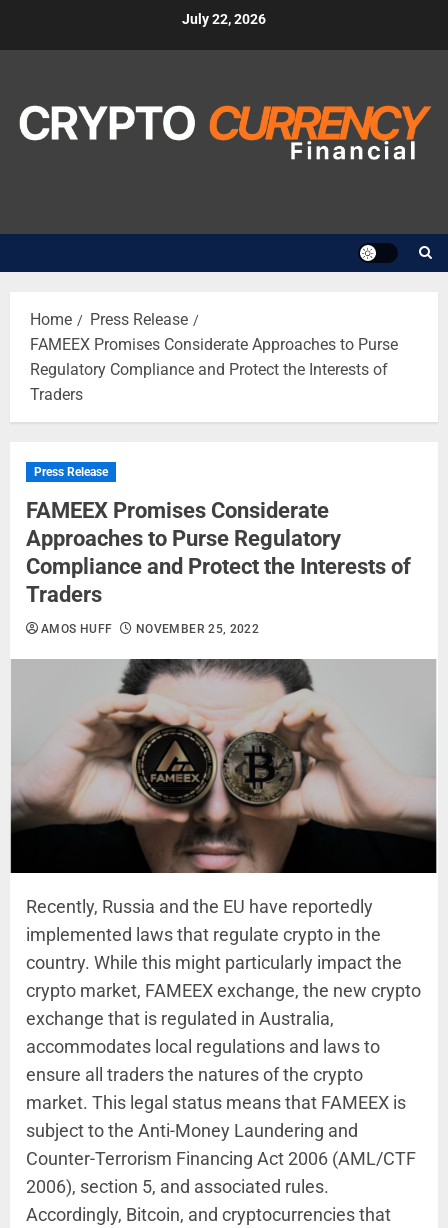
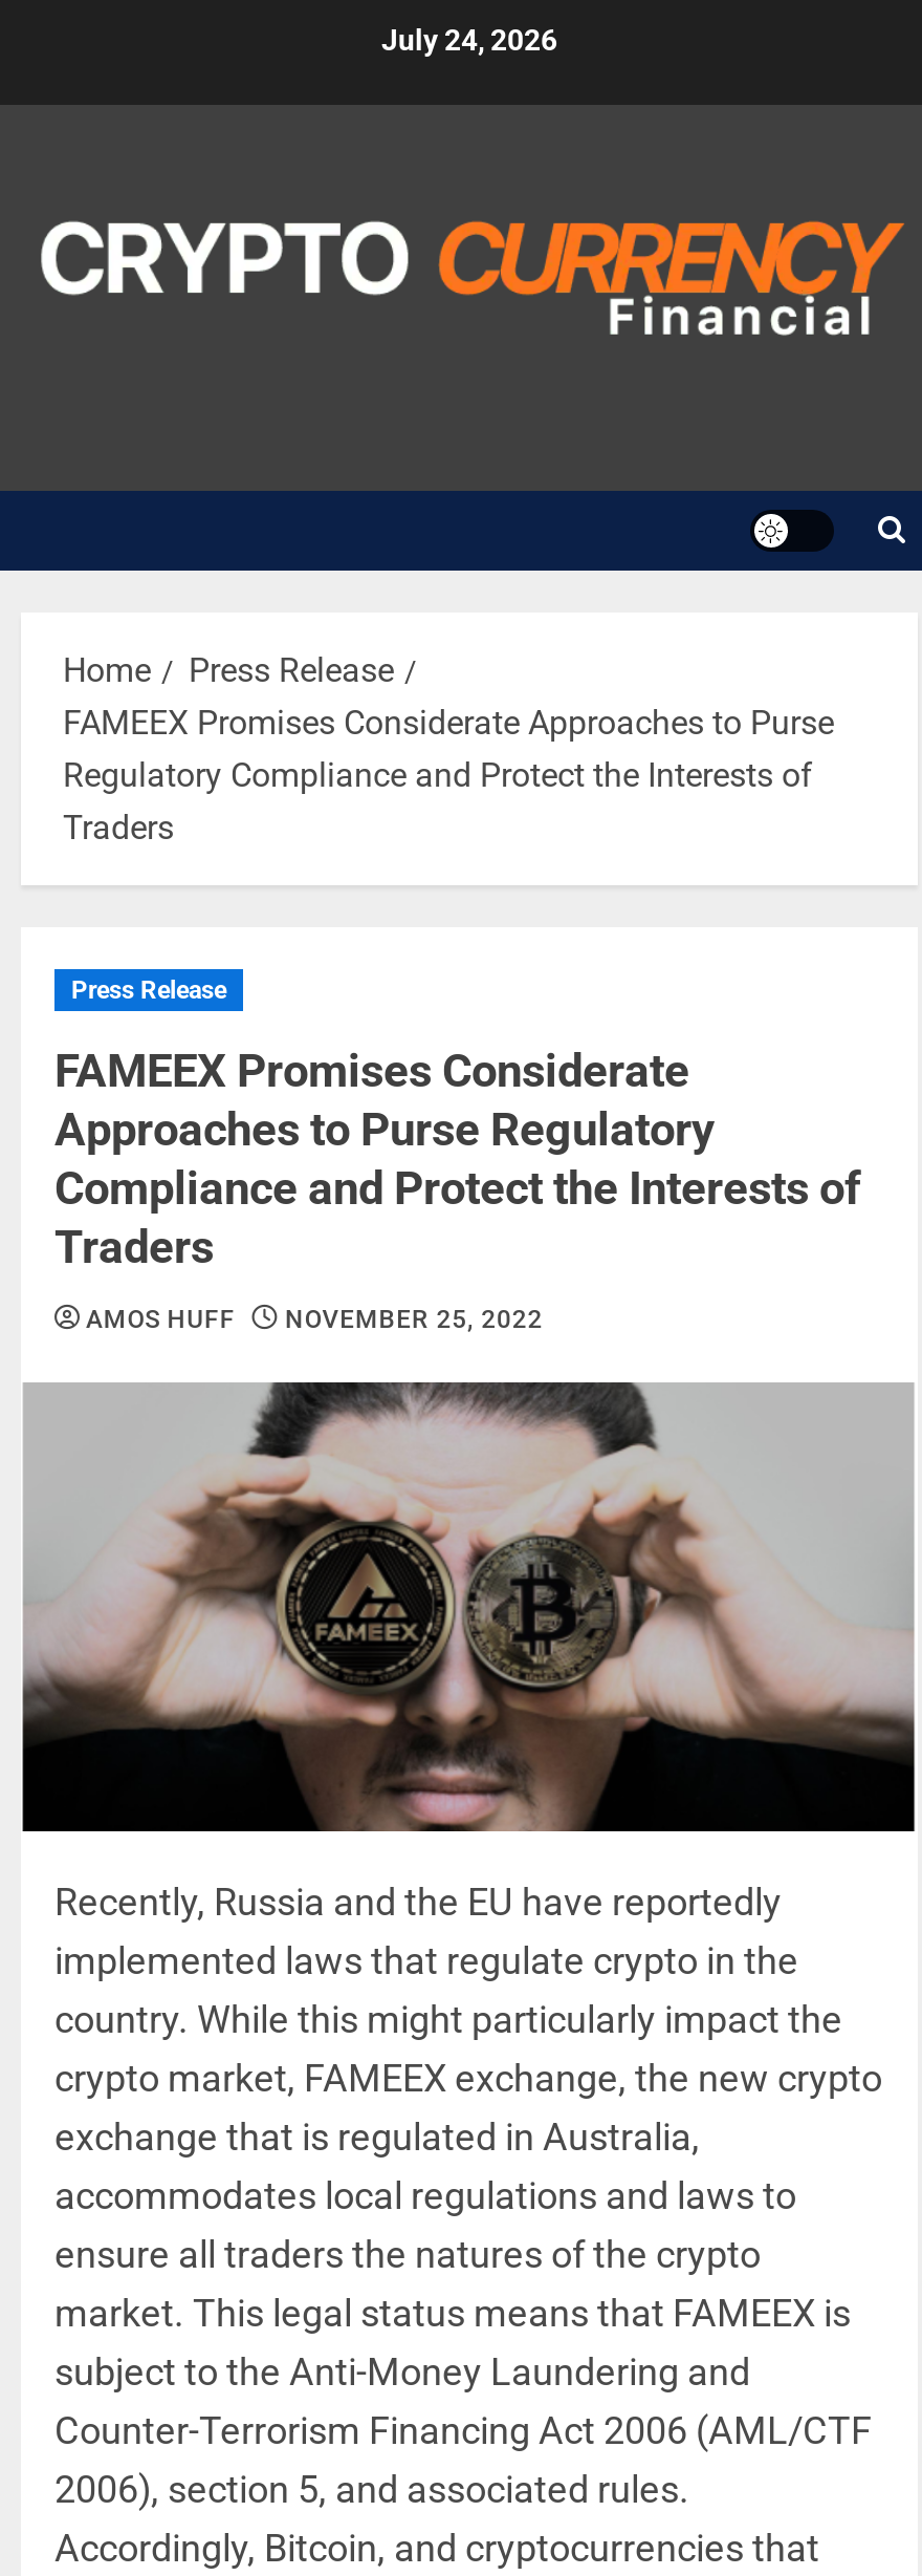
- July 22, 2026
+ July 24, 2026
